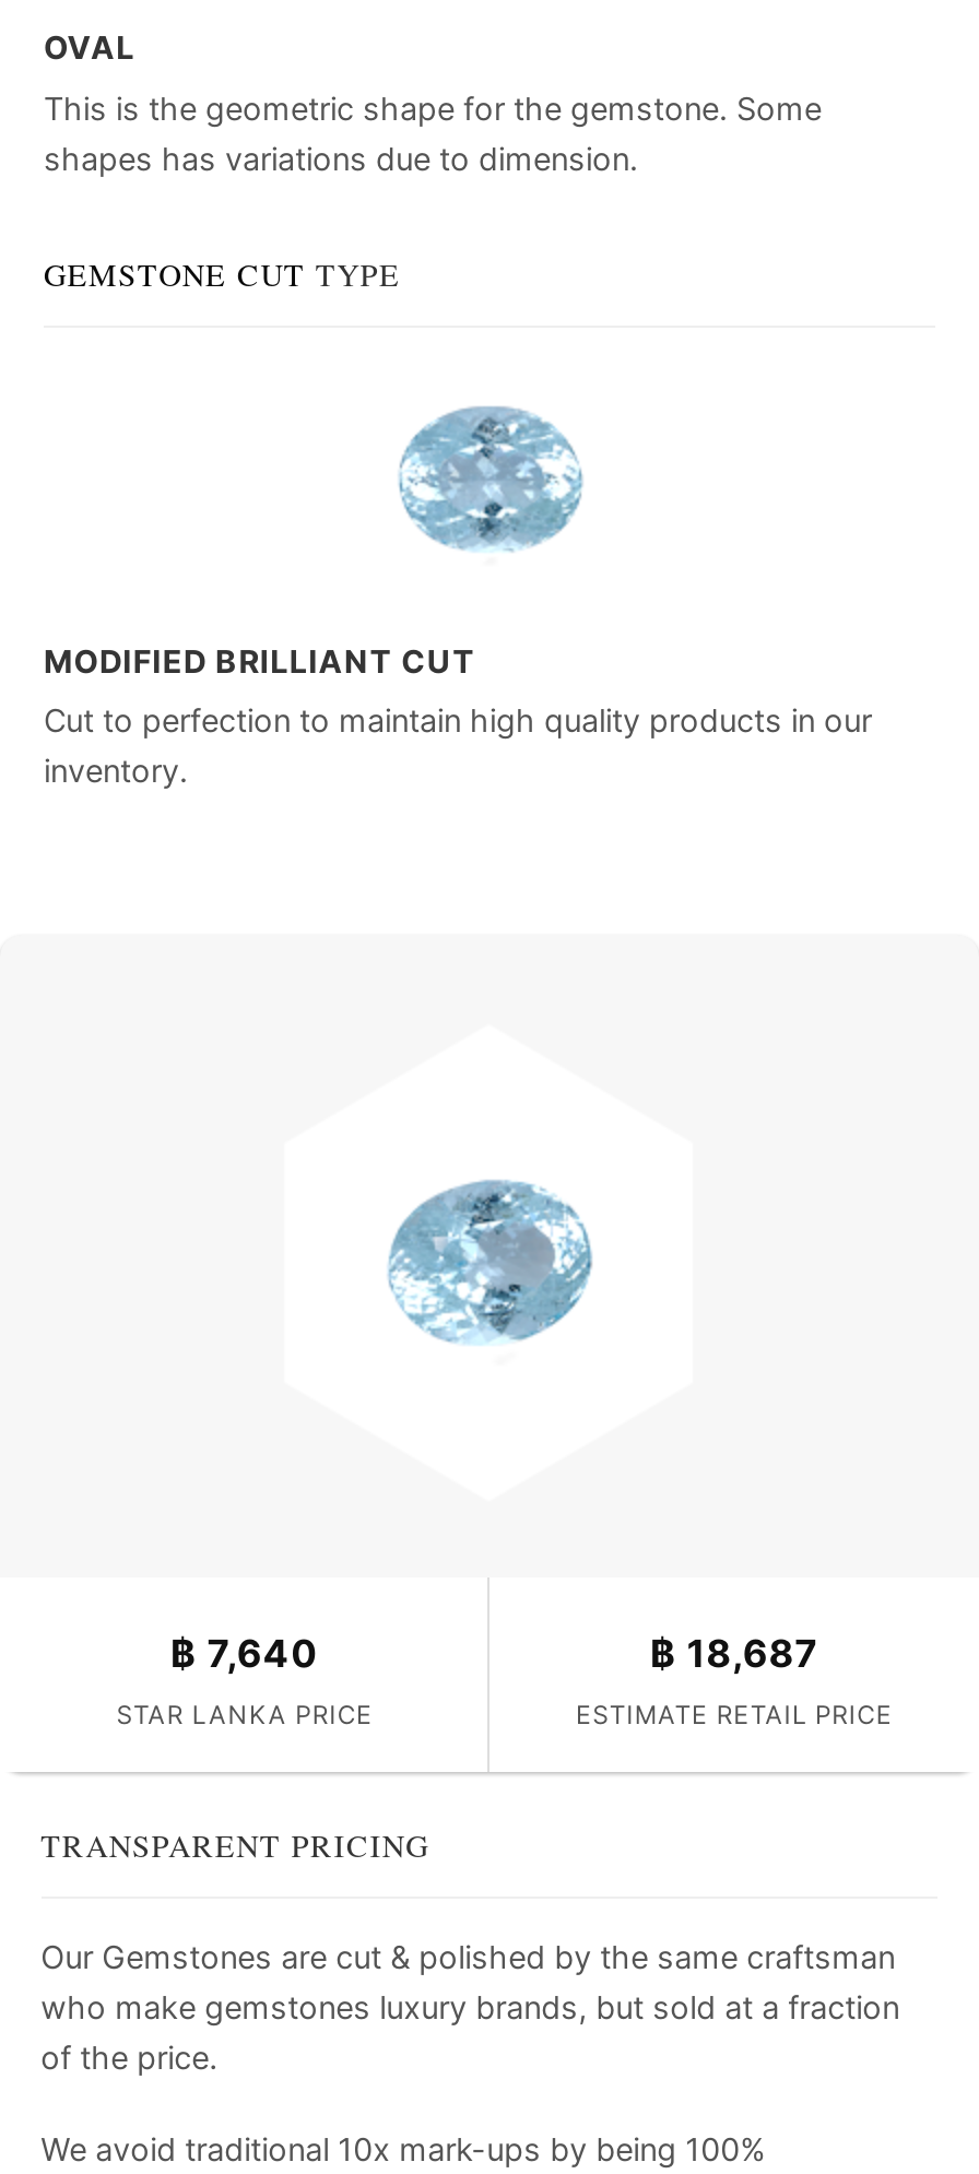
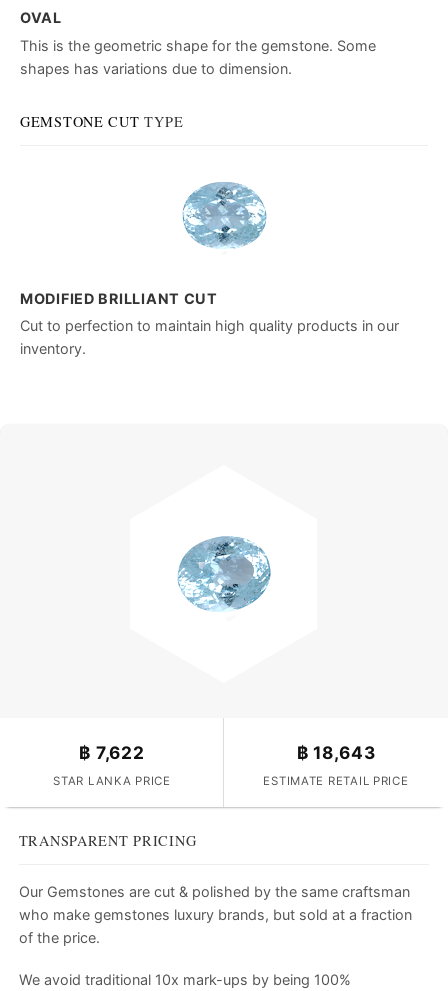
- ฿7,640
+ ฿7,622

- ฿18,687
+ ฿18,643
